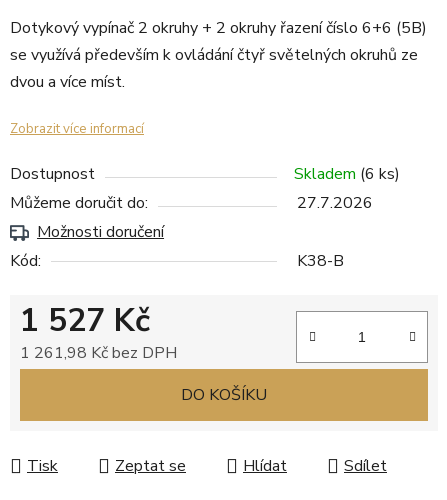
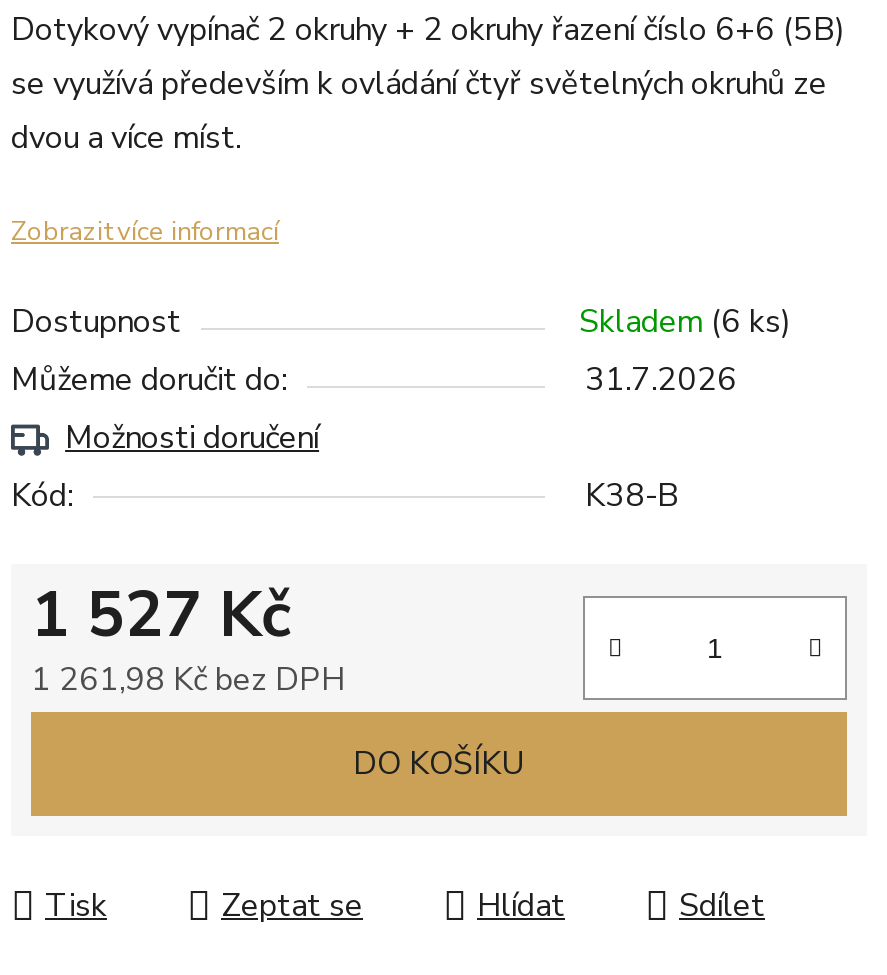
- 27.7.2026
+ 31.7.2026
